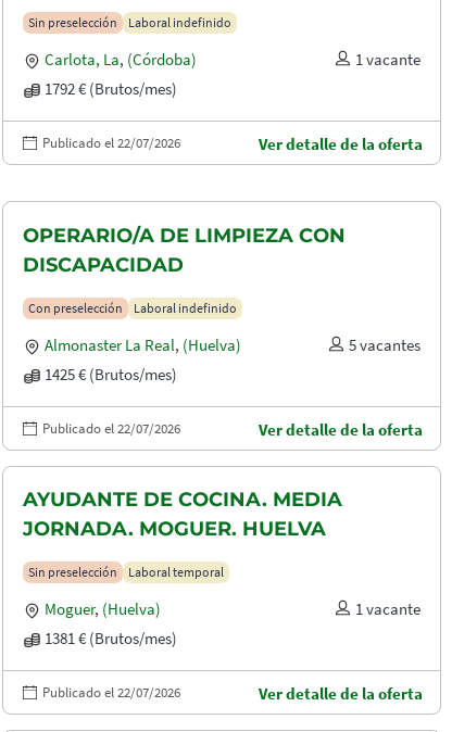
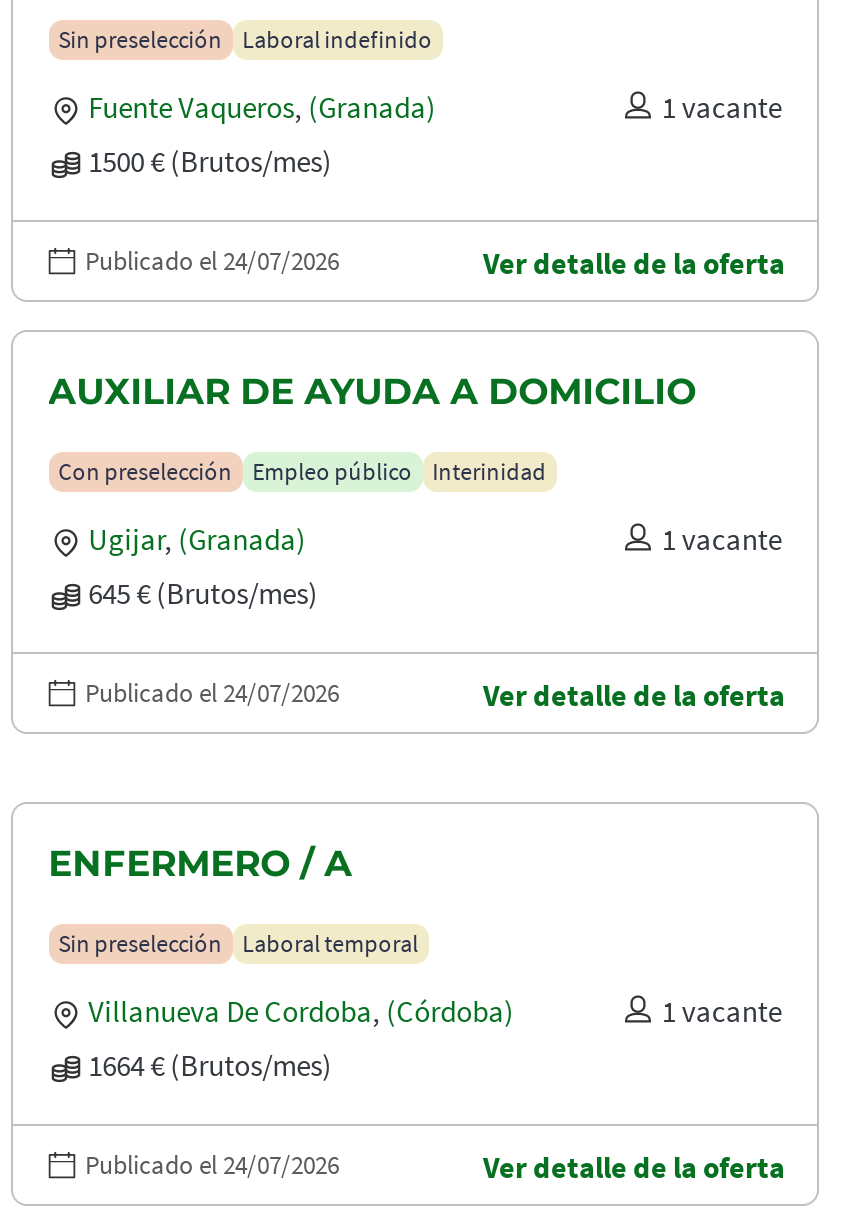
- Carlota, La, (Córdoba)
+ Fuente Vaqueros, (Granada)

- 1792 € (Brutos/mes)
+ 1500 € (Brutos/mes)

- Publicado el 22/07/2026
+ Publicado el 24/07/2026

- OPERARIO/A DE LIMPIEZA CON
- DISCAPACIDAD
+ AUXILIAR DE AYUDA A DOMICILIO

- Laboral indefinido
+ Empleo público
+ Interinidad

- Almonaster La Real, (Huelva)
- 5 vacantes
- 1425 € (Brutos/mes)
+ Ugijar, (Granada)
+ 1 vacante
+ 645 € (Brutos/mes)

- Publicado el 22/07/2026
+ Publicado el 24/07/2026

- AYUDANTE DE COCINA. MEDIA
- JORNADA. MOGUER. HUELVA
+ ENFERMERO / A

- Moguer, (Huelva)
+ Villanueva De Cordoba, (Córdoba)

- 1381 € (Brutos/mes)
+ 1664 € (Brutos/mes)

- Publicado el 22/07/2026
+ Publicado el 24/07/2026
